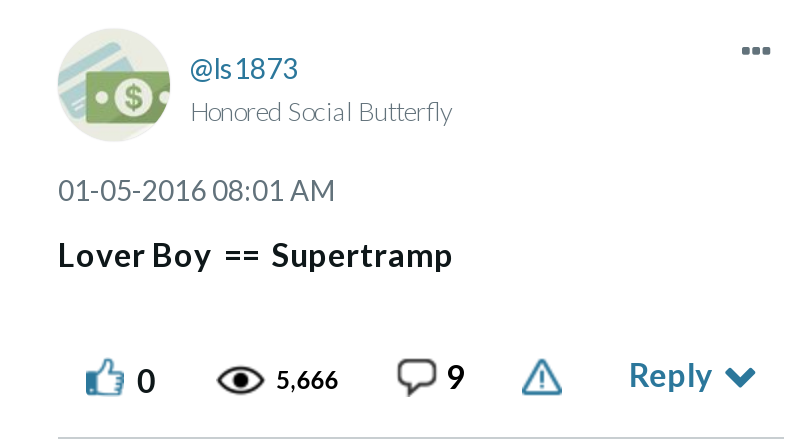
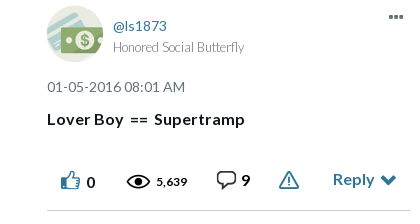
- 5,666
+ 5,639
